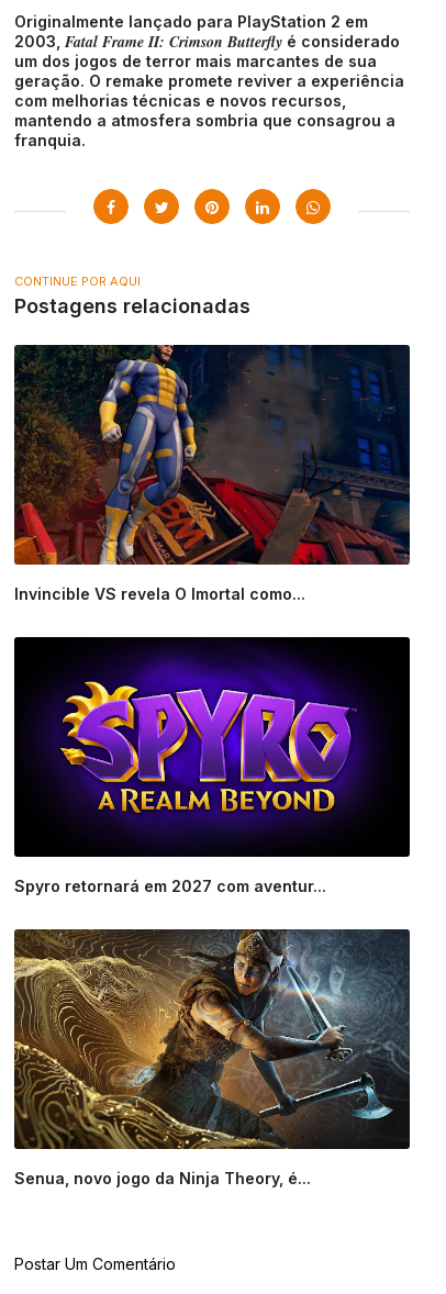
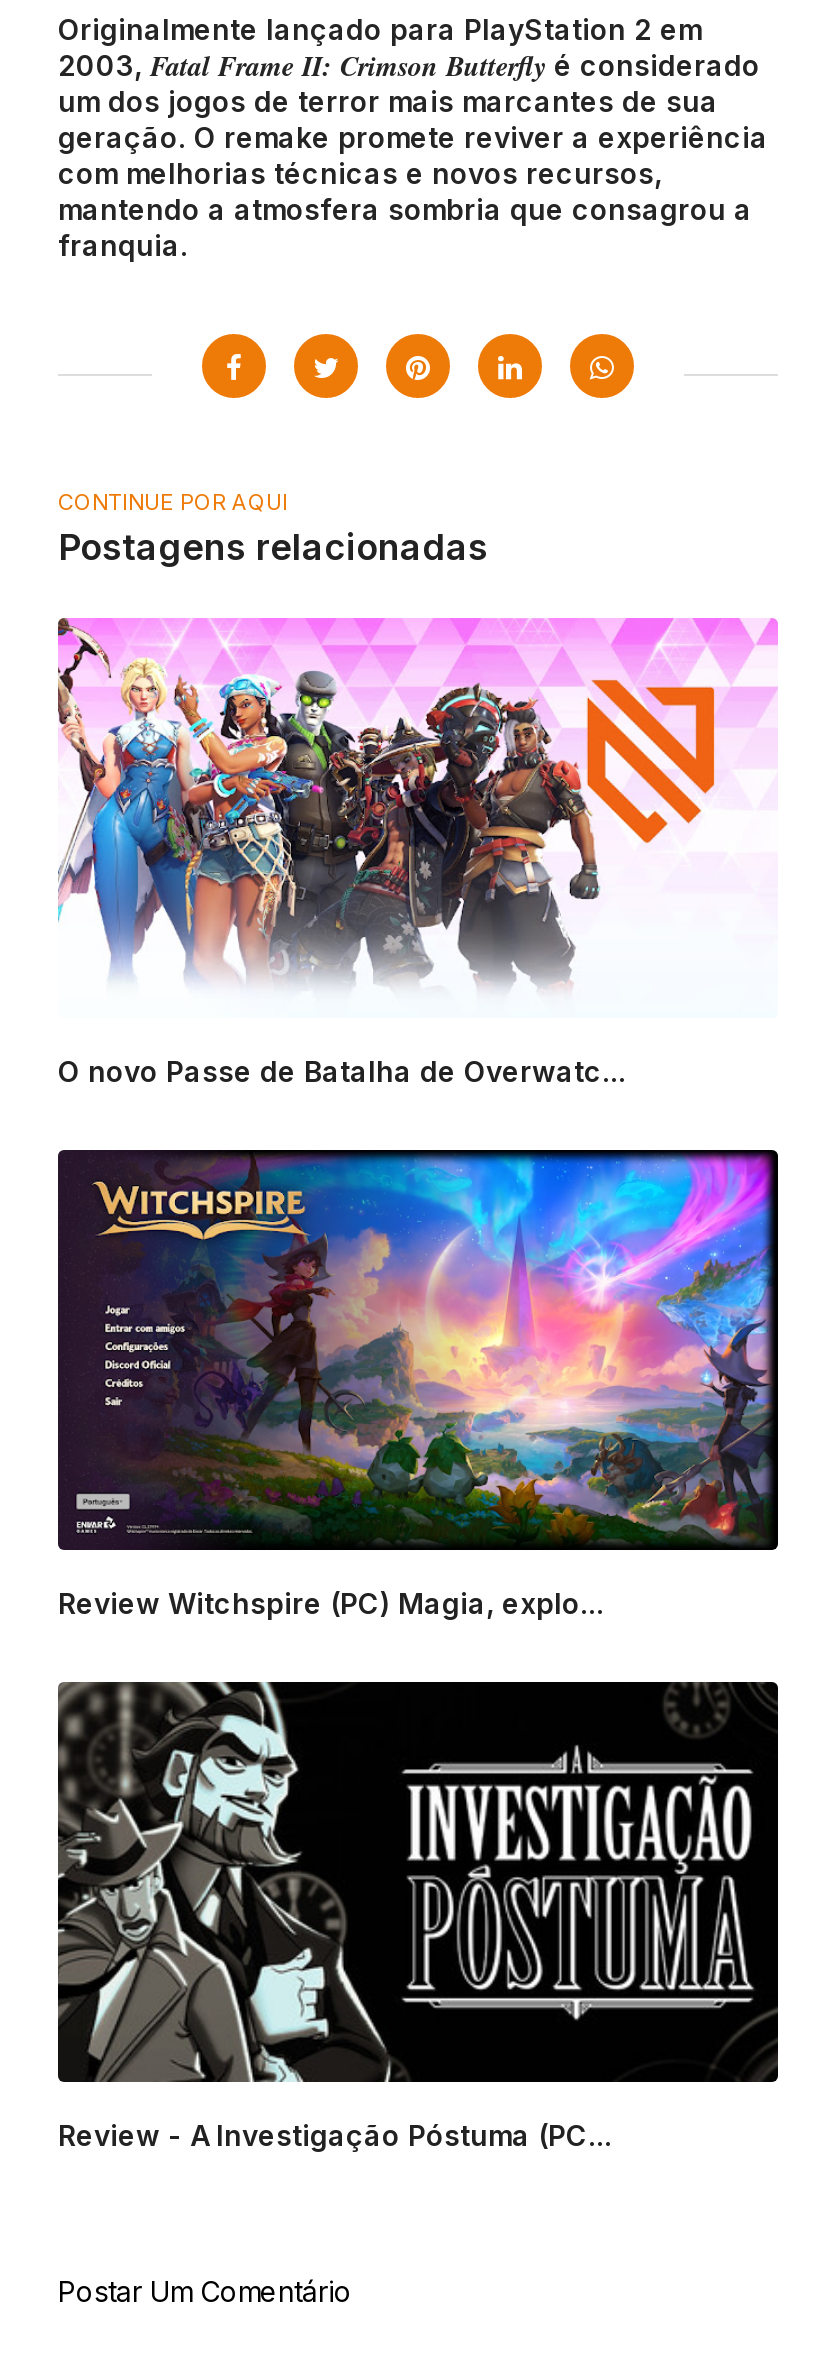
- [image]
- Invincible VS revela O Imortal como...
+ [image]
+ O novo Passe de Batalha de Overwatc...

- [image]
- Spyro retornará em 2027 com aventur...
+ [image]
+ Review Witchspire (PC) Magia, explo...

- [image]
- Senua, novo jogo da Ninja Theory, é...
+ [image]
+ Review - A Investigação Póstuma (PC...
